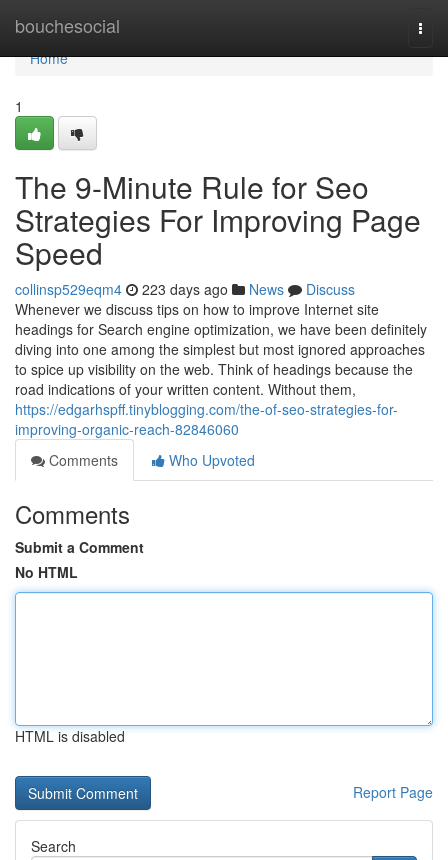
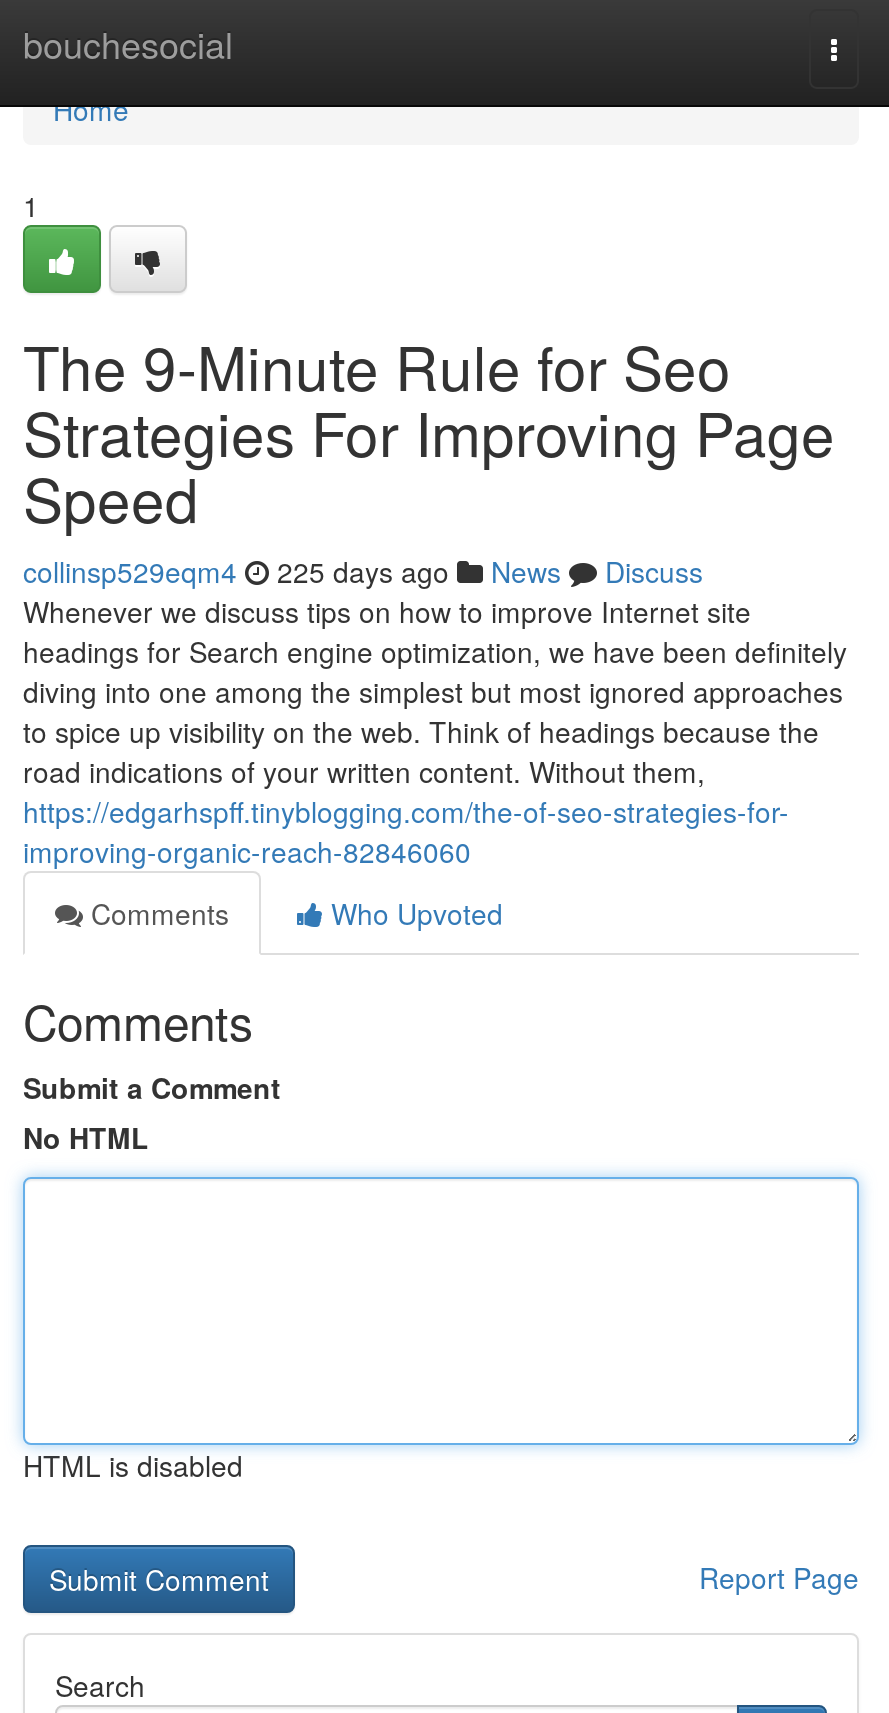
- collinsp529eqm4 223 days ago News Discuss
+ collinsp529eqm4 225 days ago News Discuss
